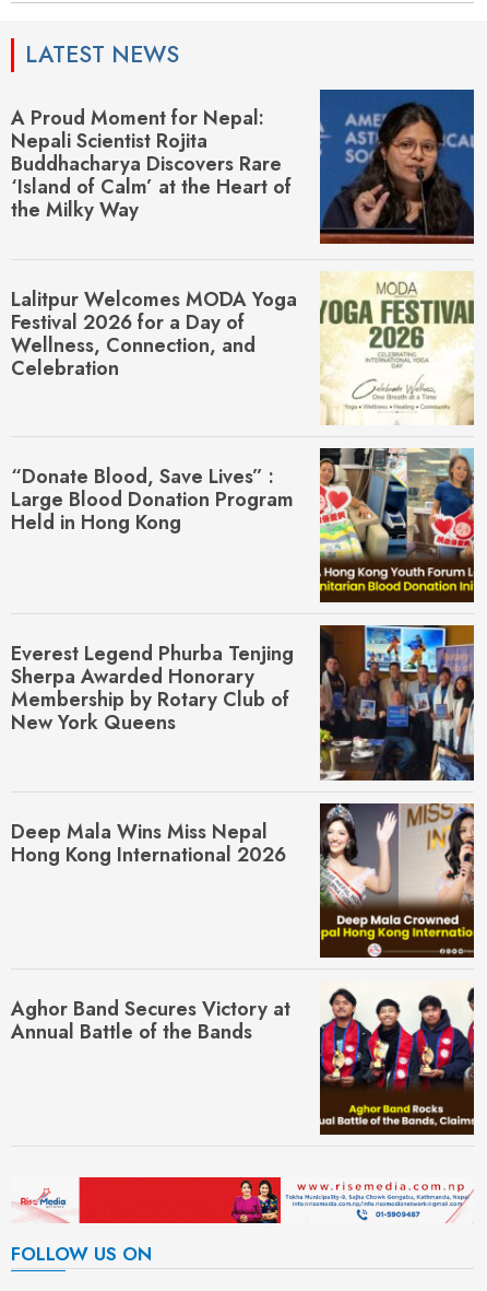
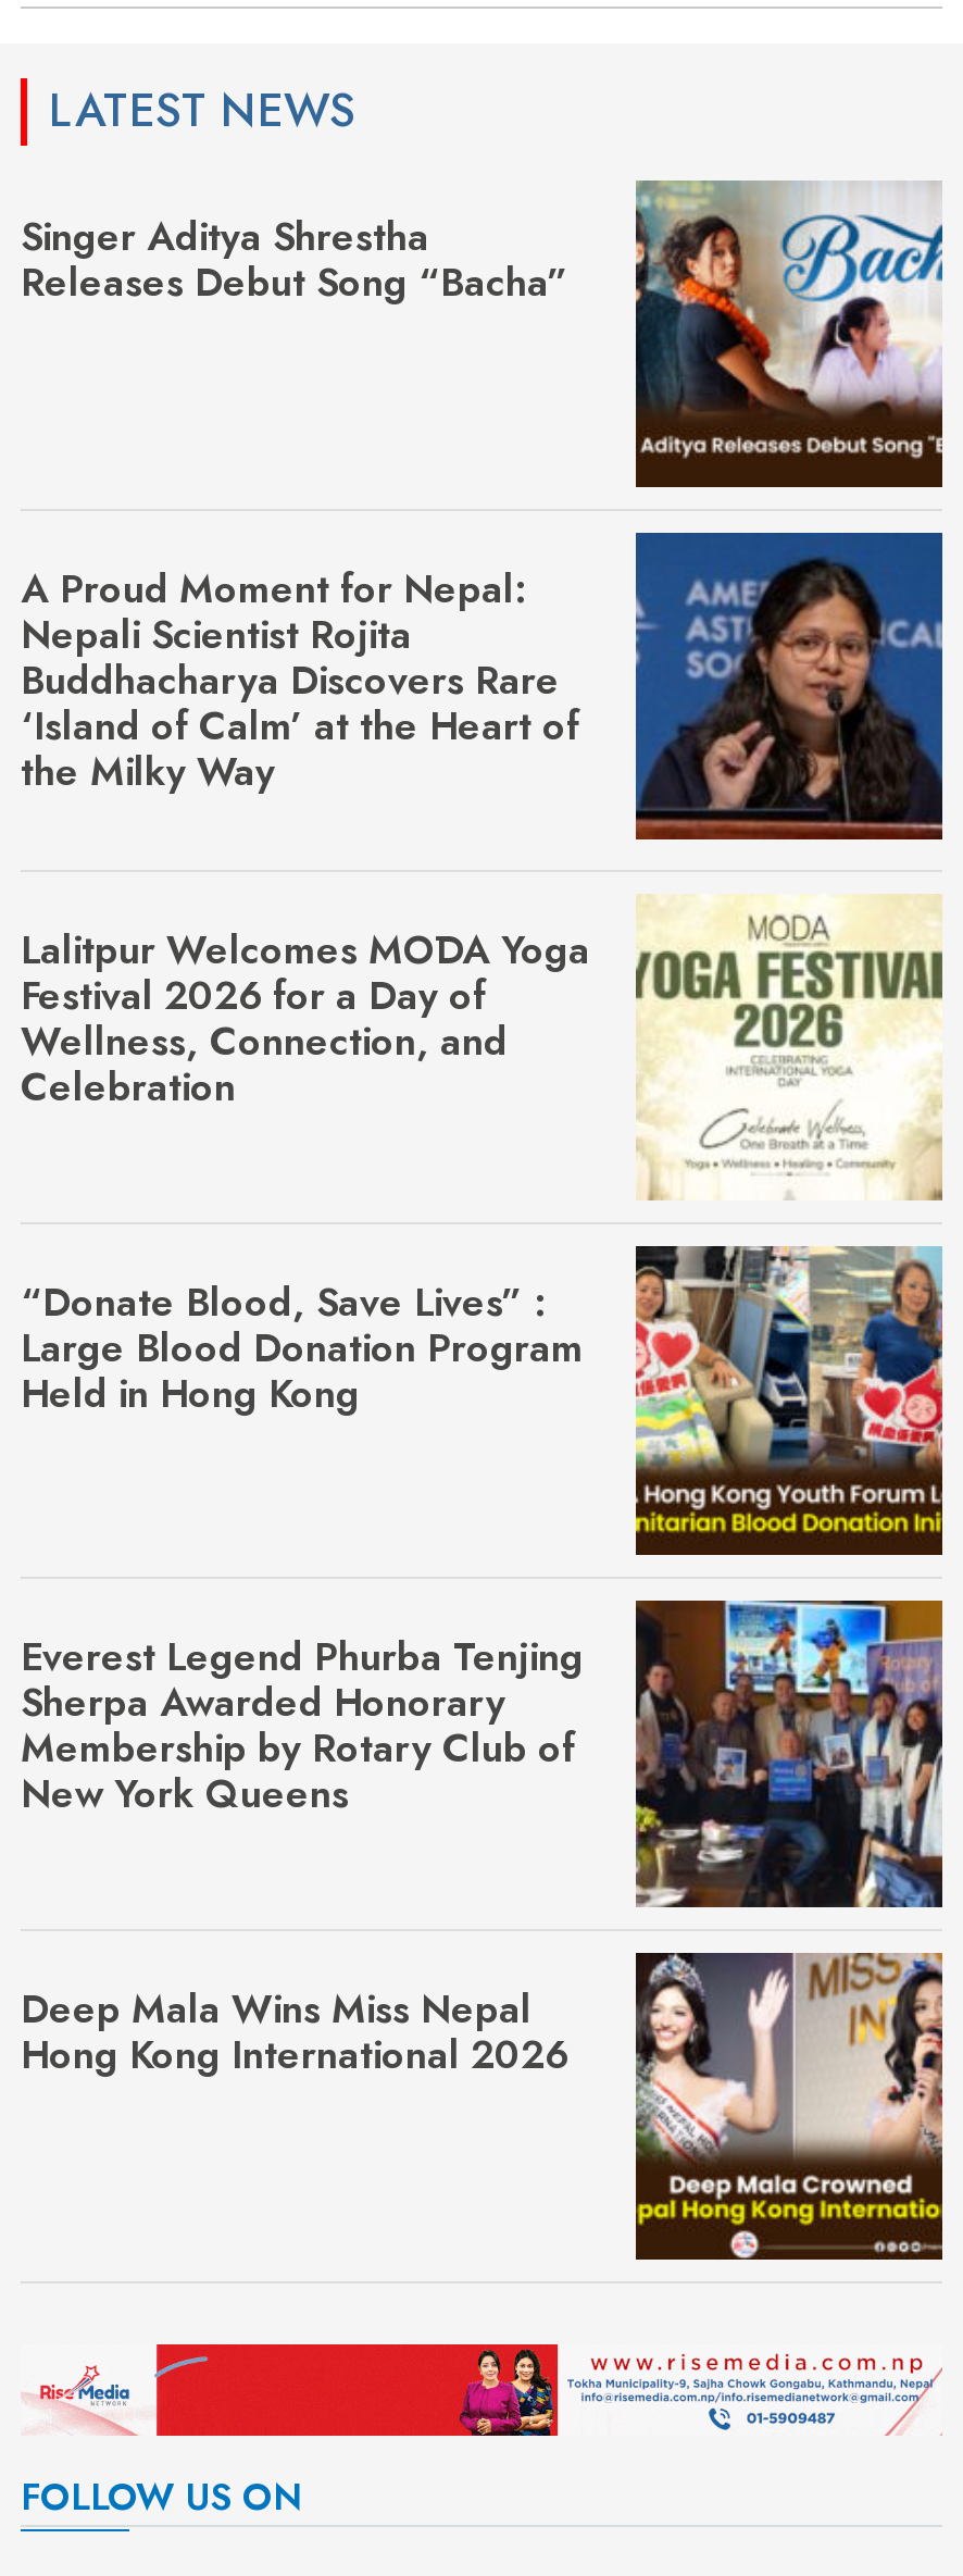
+ [image]
+ Singer Aditya Shrestha
+ Releases Debut Song “Bacha”

moved down: [image] | A Proud Moment for Nepal: | Nepali Scientist Rojita | ... | Deep Mala Wins Miss Nepal | Hong Kong International 2026

moved down: [image]

- [image]
- Aghor Band Secures Victory at
- Annual Battle of the Bands
